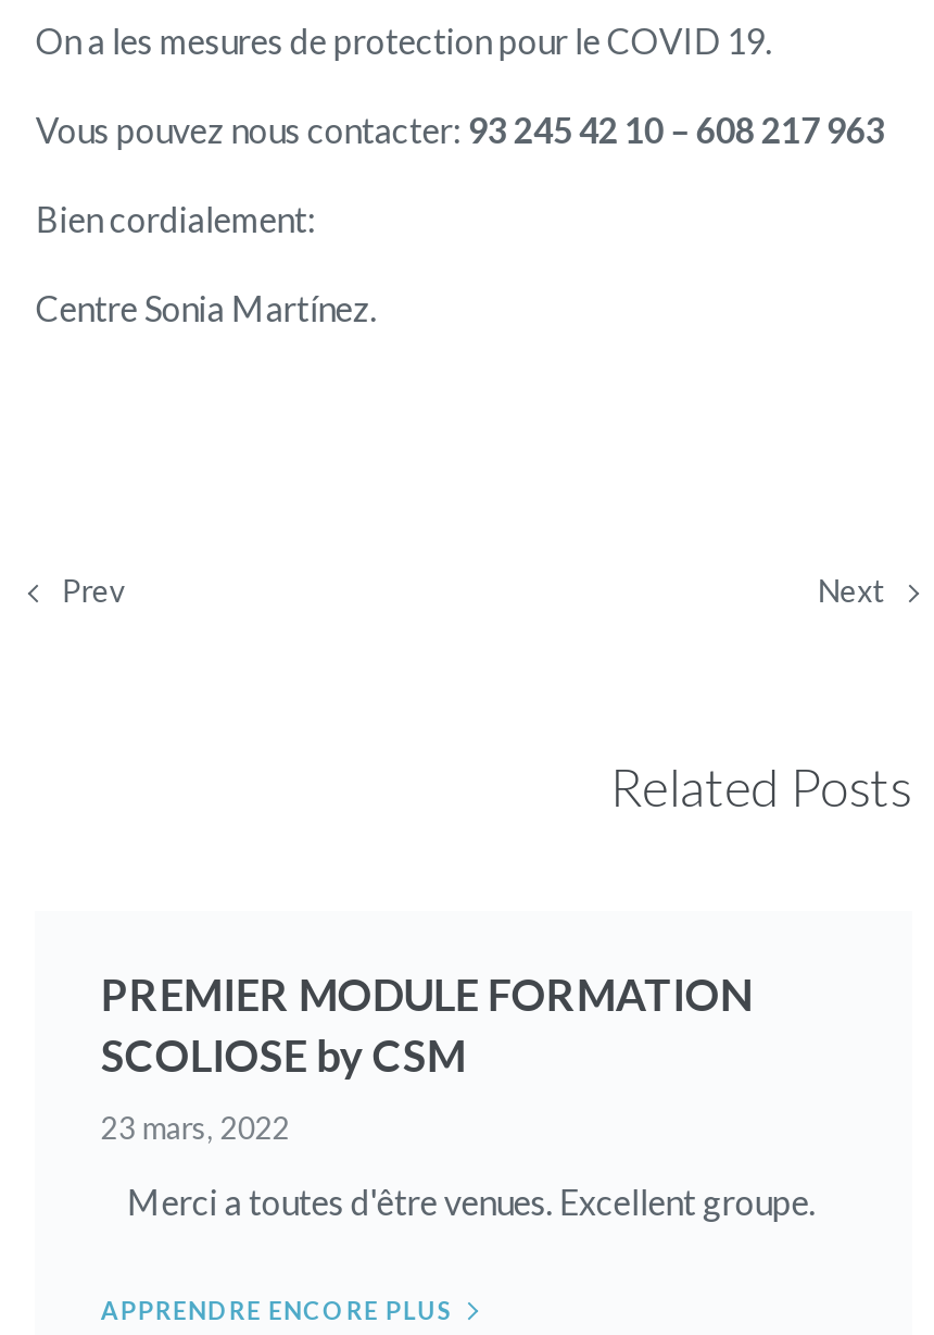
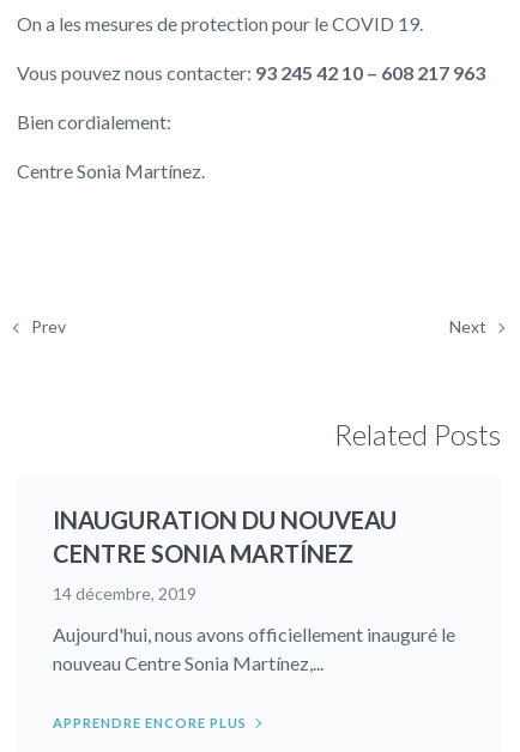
- PREMIER MODULE FORMATION
- SCOLIOSE by CSM
+ INAUGURATION DU NOUVEAU
+ CENTRE SONIA MARTÍNEZ

- 23 mars, 2022
+ 14 décembre, 2019

- Merci a toutes d'être venues. Excellent groupe.
+ Aujourd'hui, nous avons officiellement inauguré le
+ nouveau Centre Sonia Martínez,...
